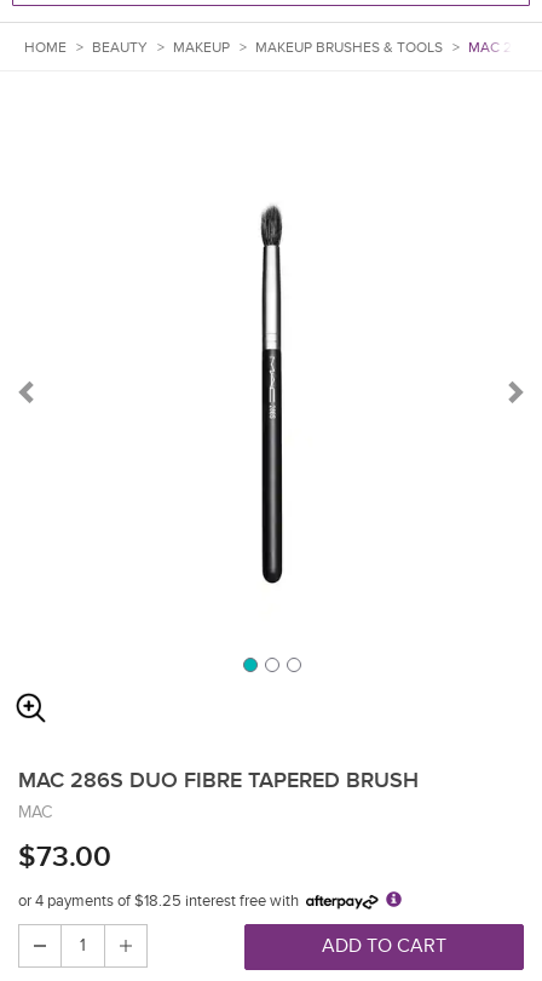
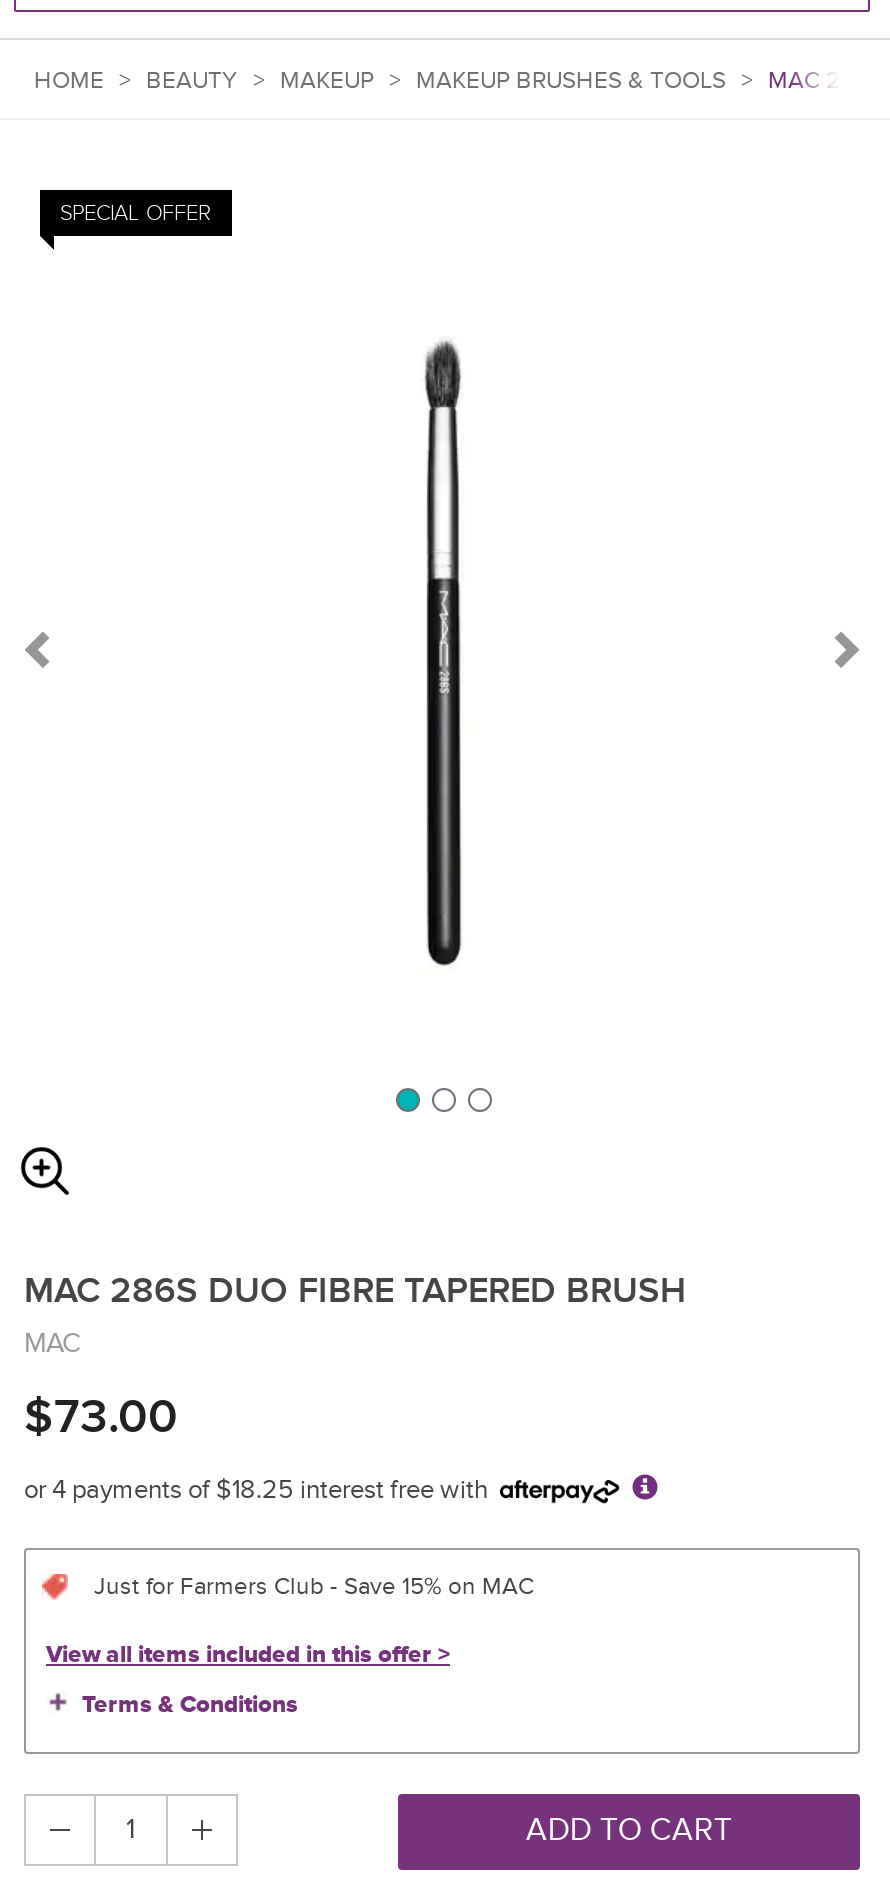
+ SPECIAL OFFER

+ Just for Farmers Club - Save 15% on MAC
+ View all items included in this offer >
+ Terms & Conditions
